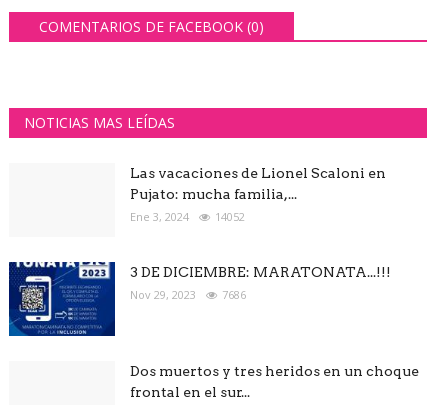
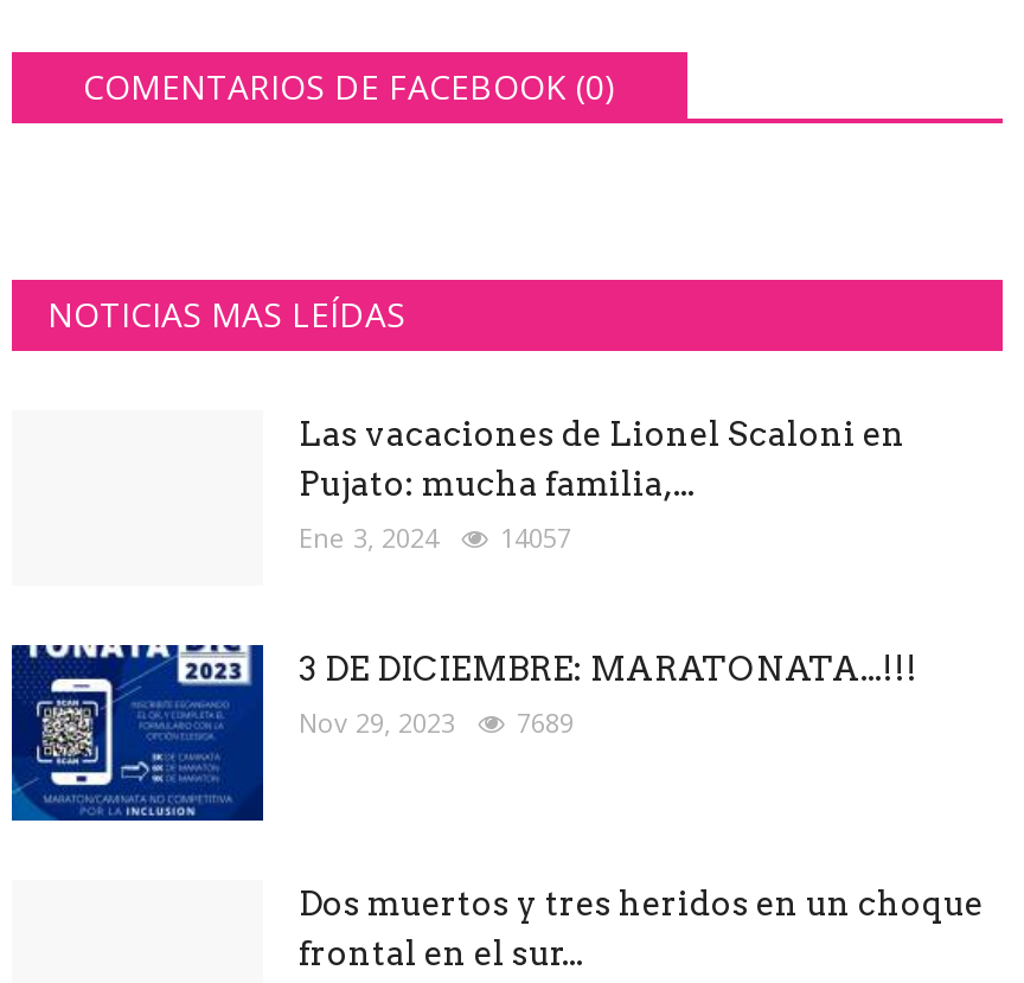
- Ene 3, 2024 14052
+ Ene 3, 2024 14057

- Nov 29, 2023 7686
+ Nov 29, 2023 7689
